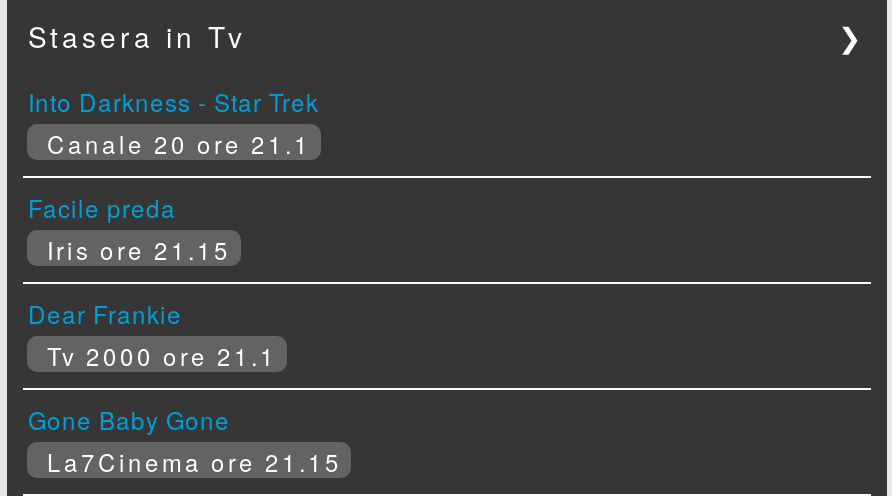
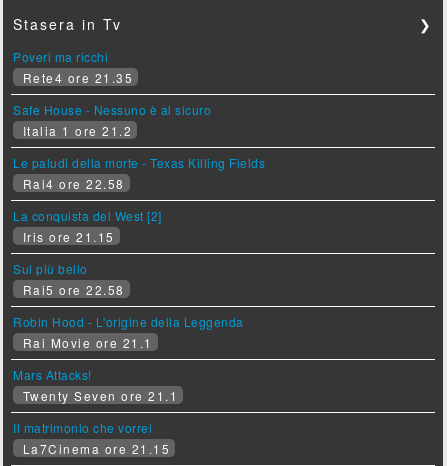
- Into Darkness - Star Trek
- Canale 20 ore 21.1
- Facile preda
+ Poveri ma ricchi
+ Rete4 ore 21.35
+ Safe House - Nessuno è al sicuro
+ Italia 1 ore 21.2
+ Le paludi della morte - Texas Killing Fields
+ Rai4 ore 22.58
+ La conquista del West [2]

- Dear Frankie
- Tv 2000 ore 21.1
- Gone Baby Gone
+ Sul più bello
+ Rai5 ore 22.58
+ Robin Hood - L'origine della Leggenda
+ Rai Movie ore 21.1
+ Mars Attacks!
+ Twenty Seven ore 21.1
+ Il matrimonio che vorrei
